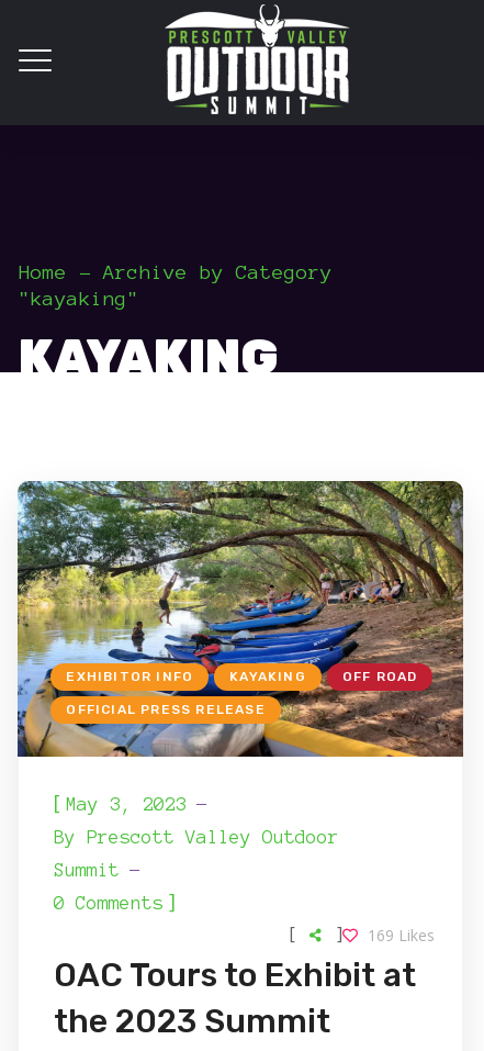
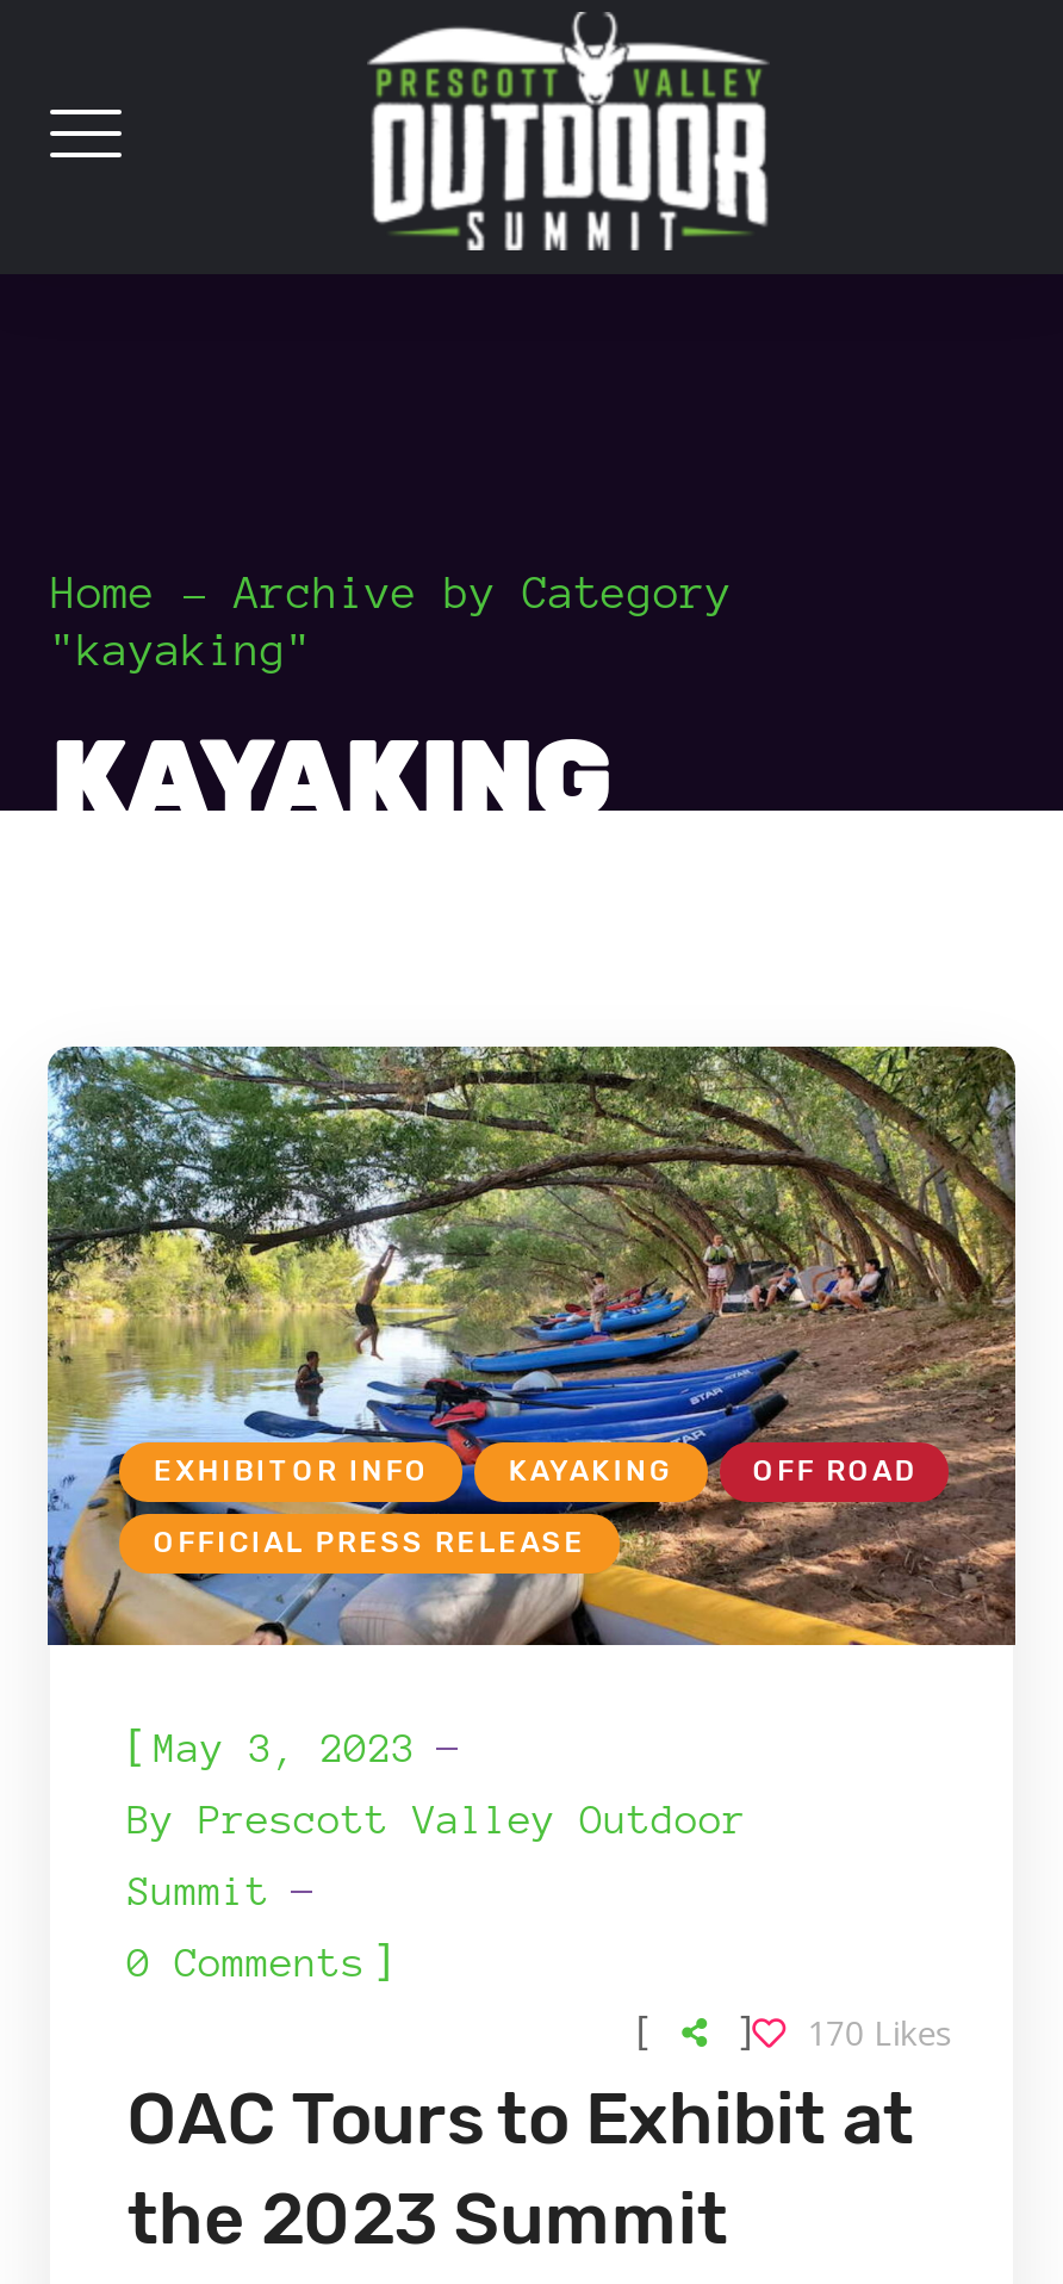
- 169 Likes
+ 170 Likes
